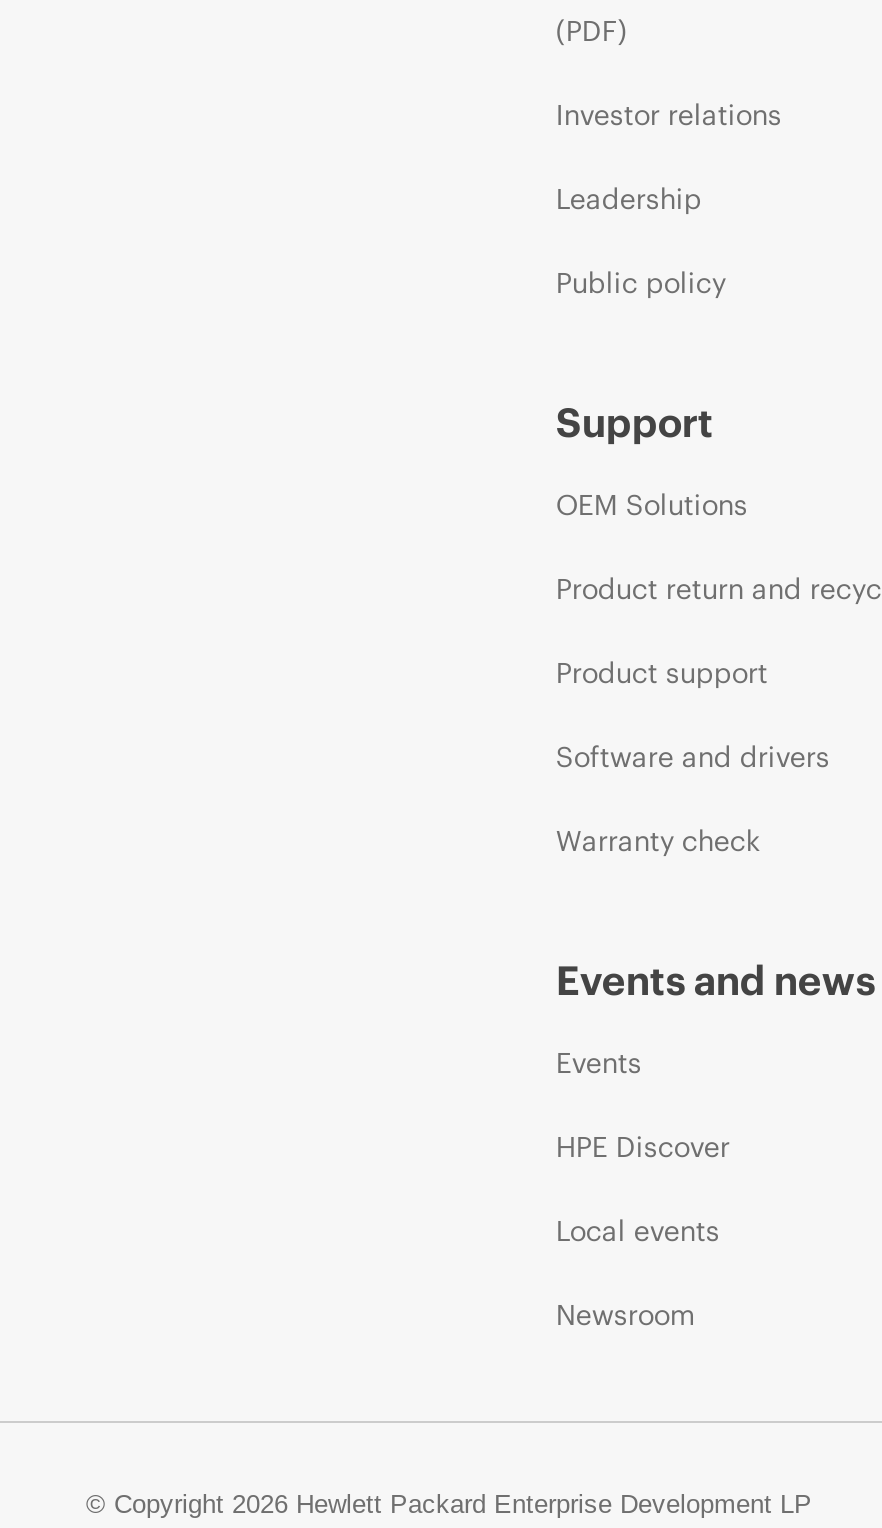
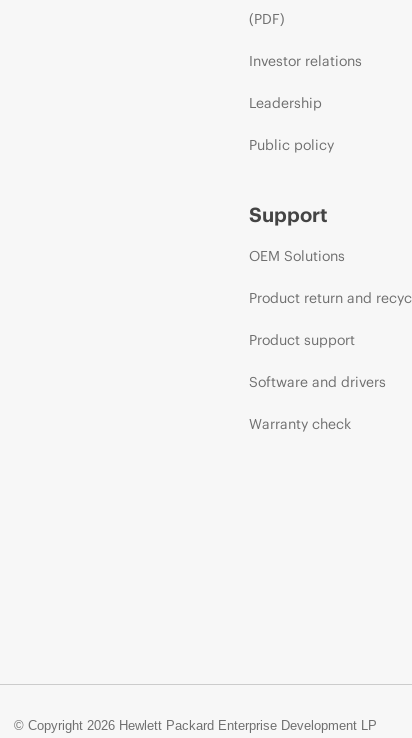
- Events and news
- Events
- HPE Discover
- Local events
- Newsroom
